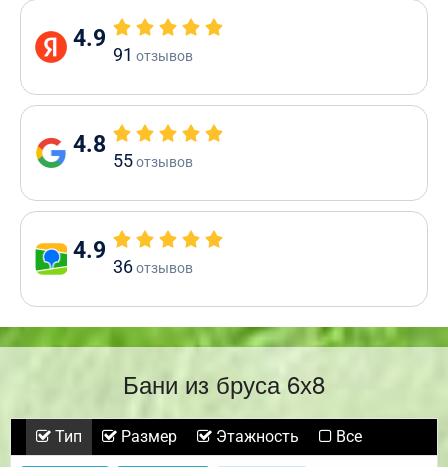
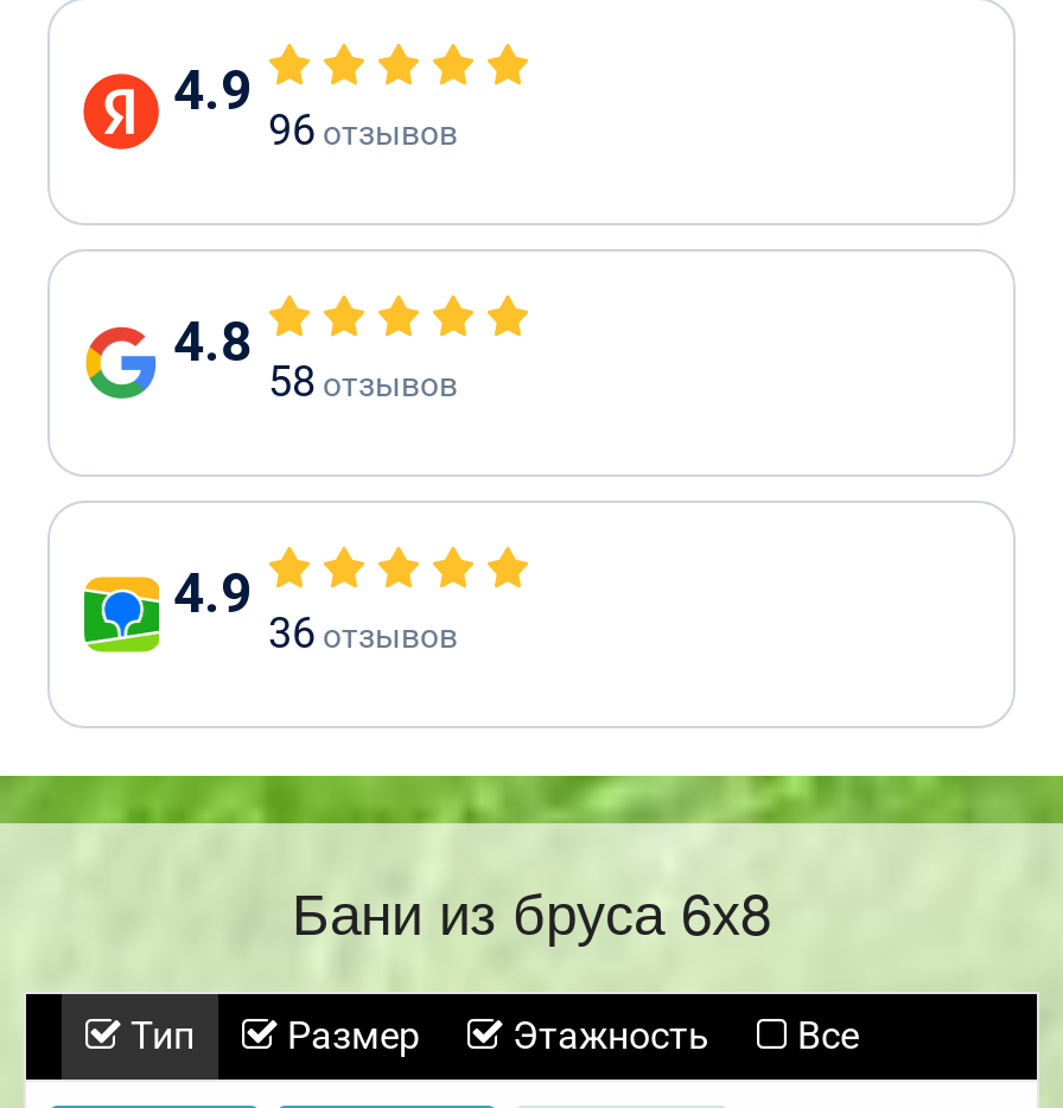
- 91 отзывов
+ 96 отзывов

- 55 отзывов
+ 58 отзывов
